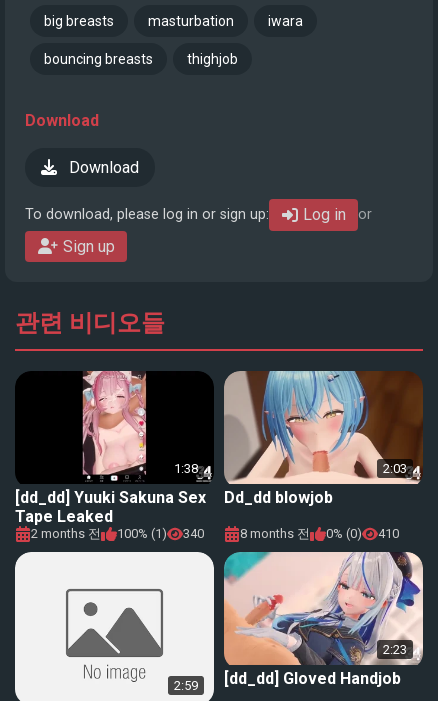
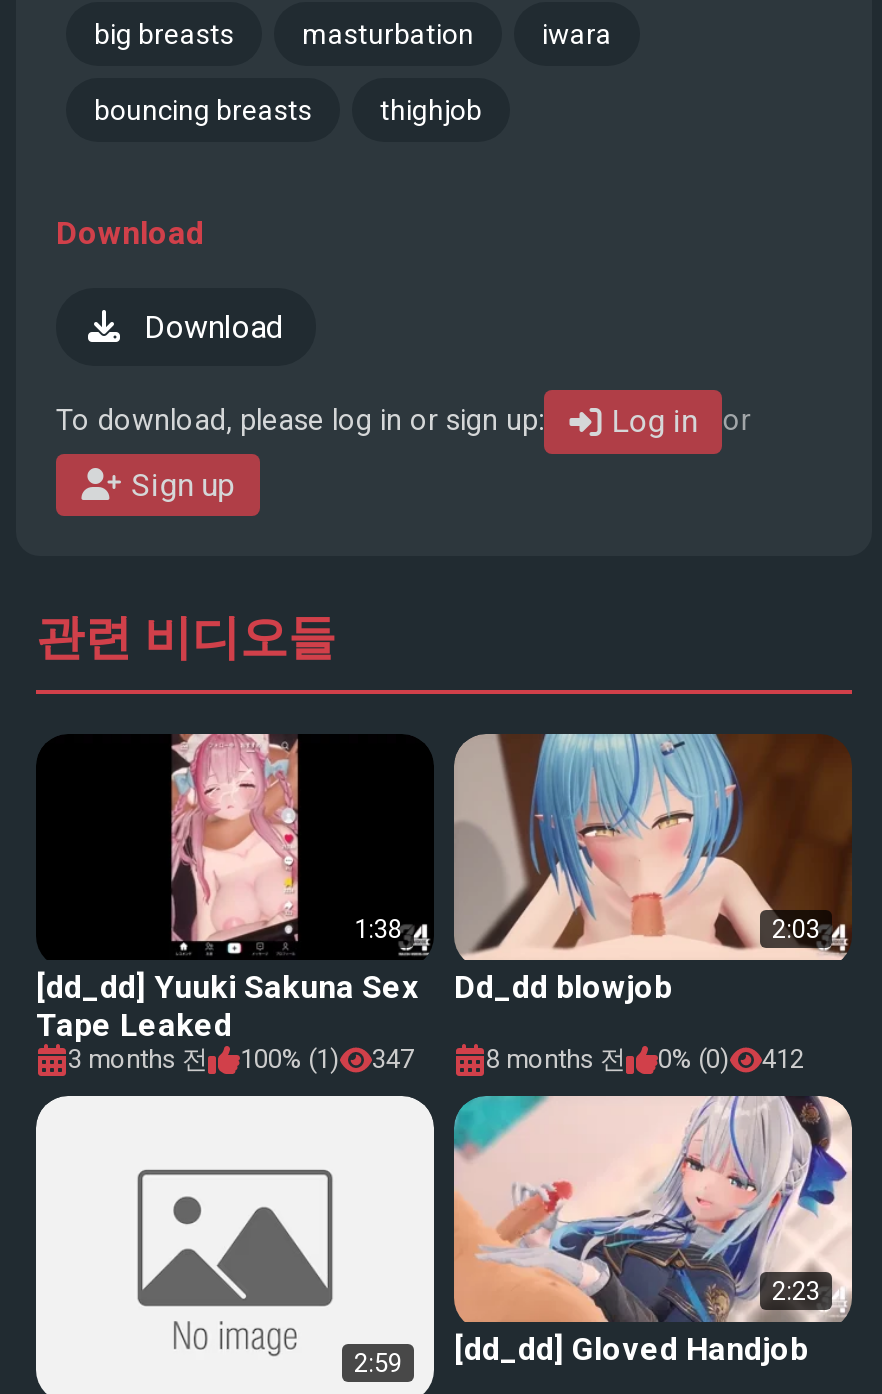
- 2 months 전
+ 3 months 전

- 340
+ 347

- 8 months 전 0% (0) 410
+ 8 months 전 0% (0) 412
